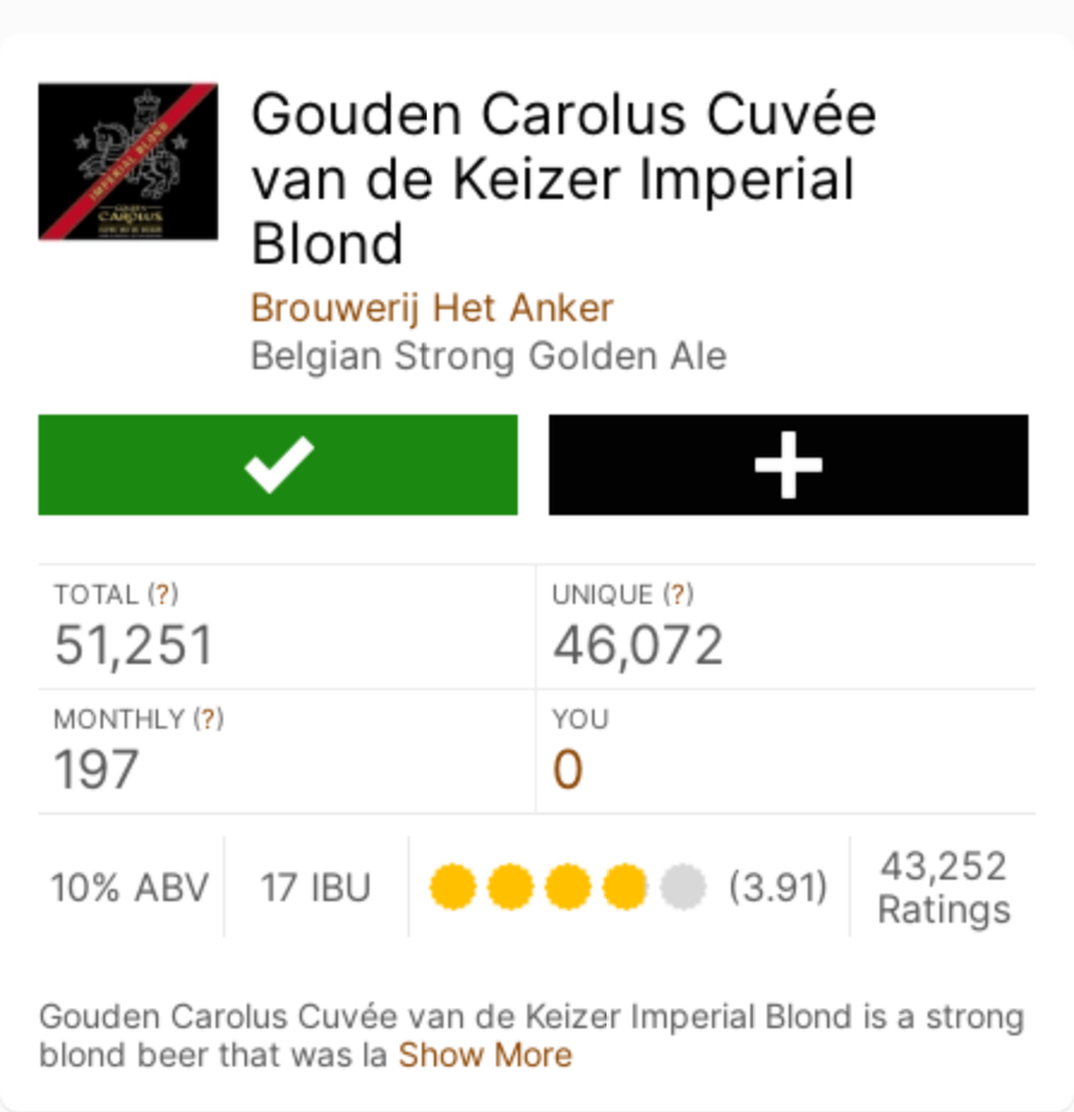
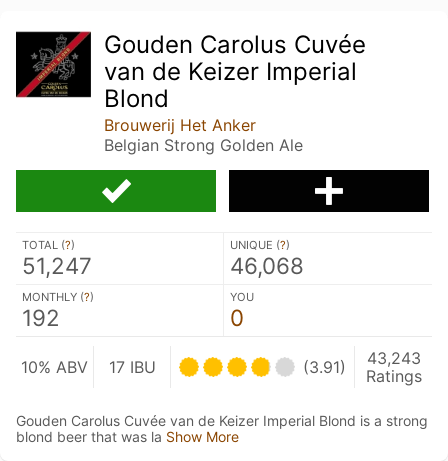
- 51,251
+ 51,247

- 46,072
+ 46,068

- 197
+ 192

- (3.91) Ratings 43,252
+ (3.91) Ratings 43,243
